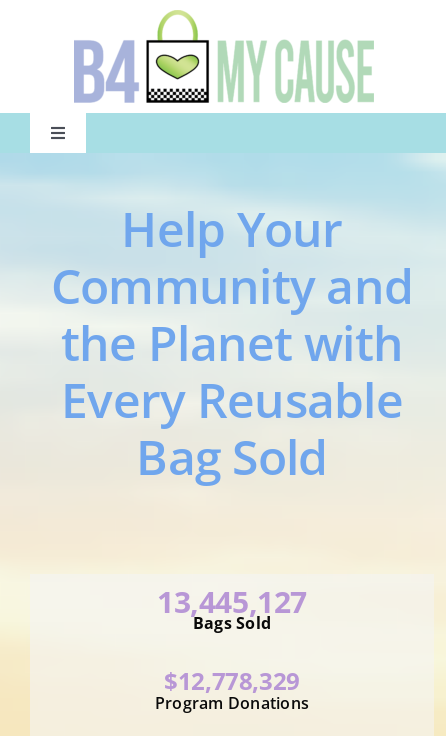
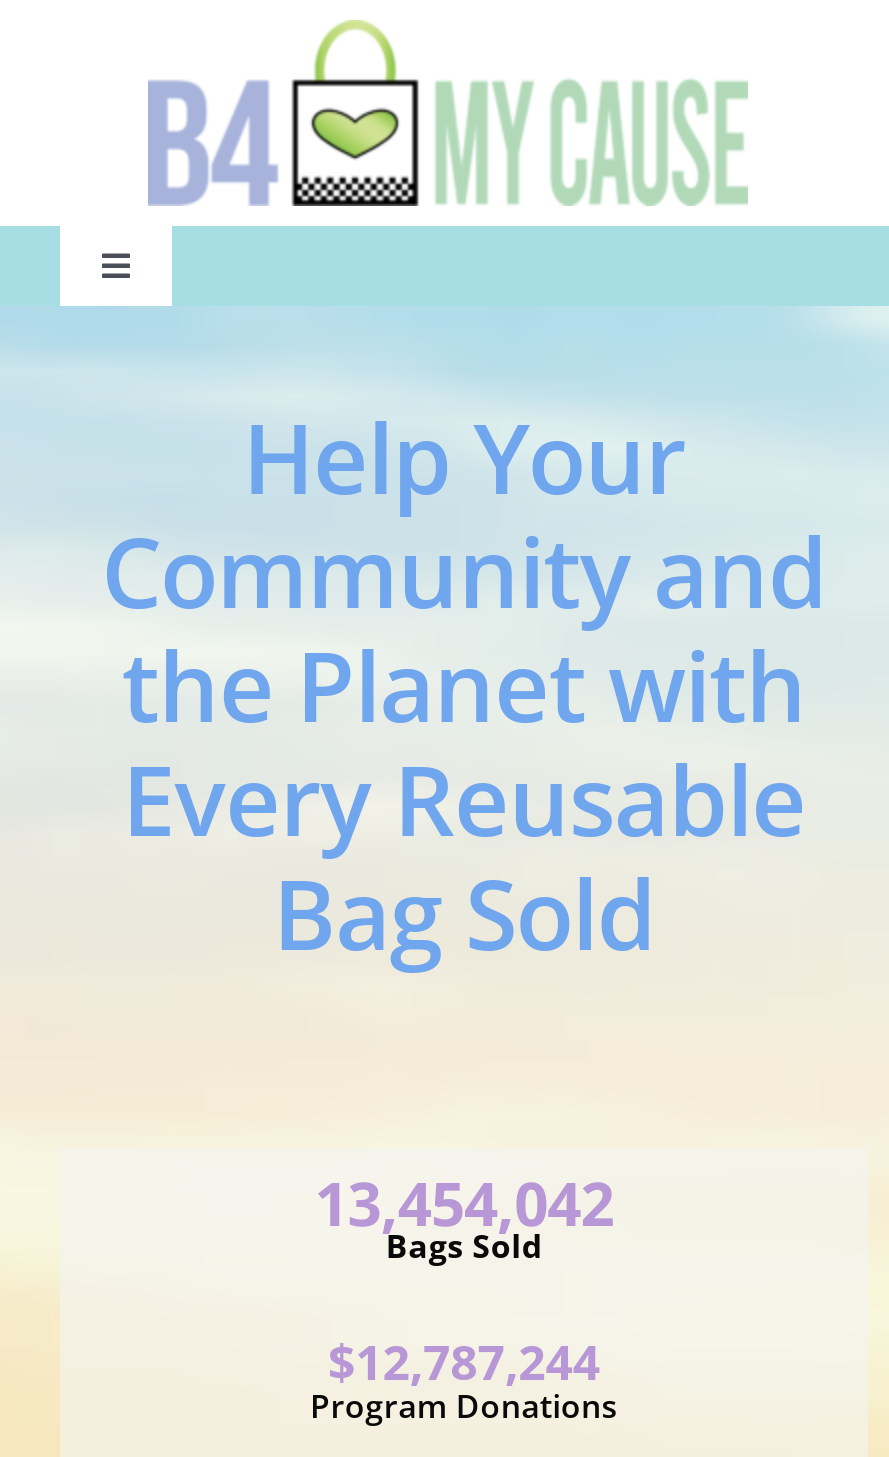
- 13,445,127
+ 13,454,042

- $12,778,329
+ $12,787,244
